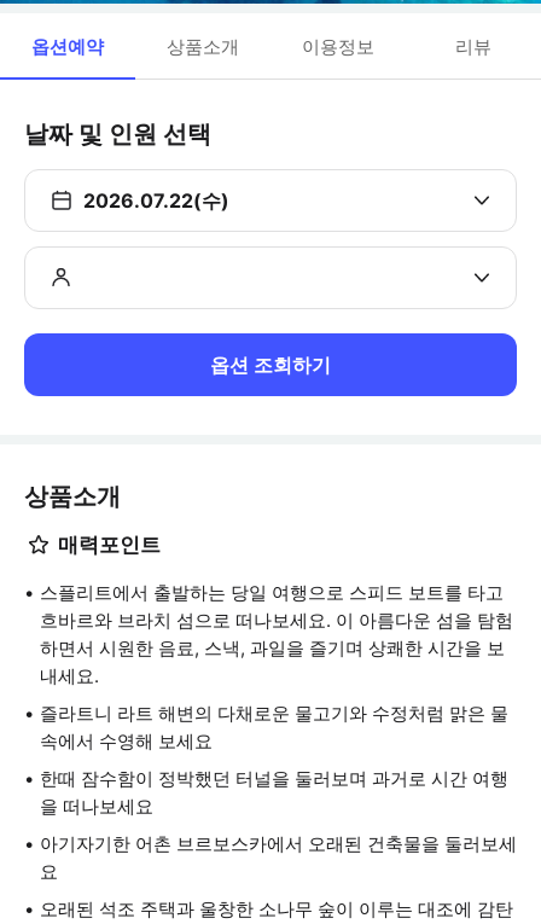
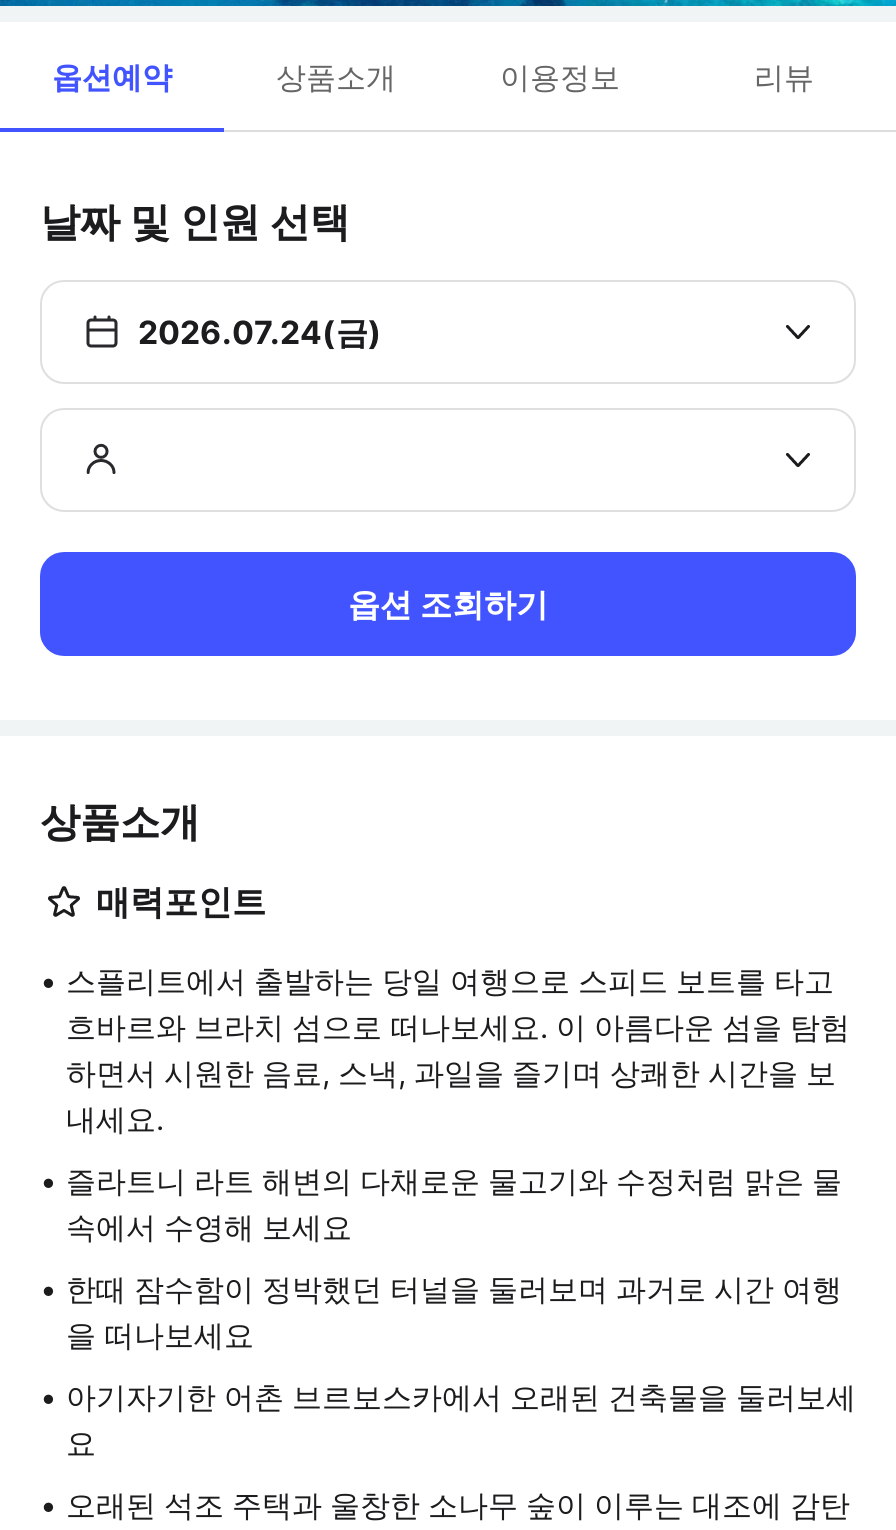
- 2026.07.22(수)
+ 2026.07.24(금)
